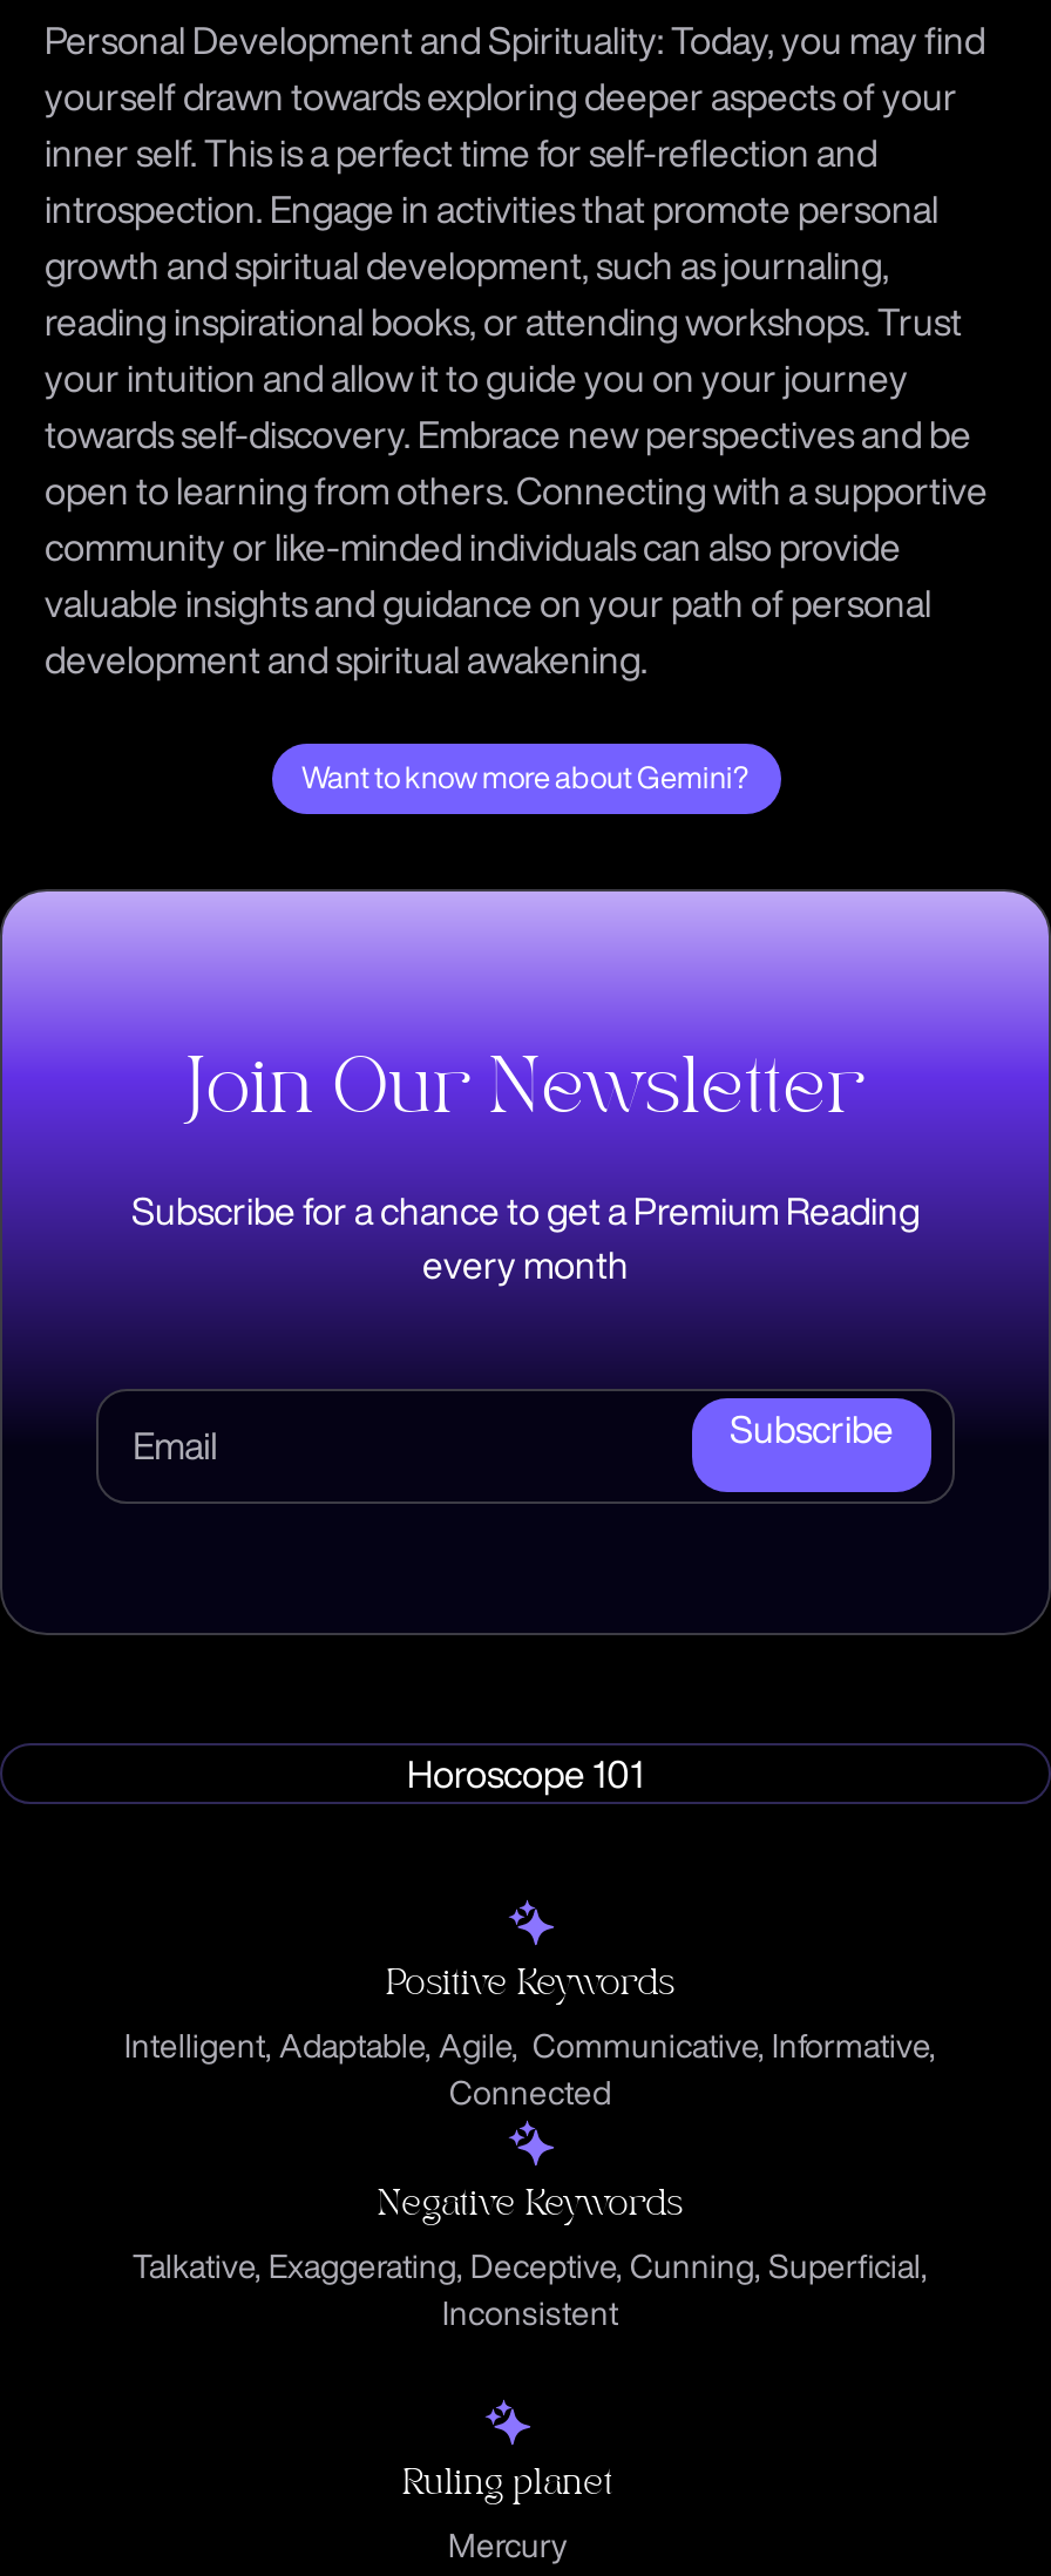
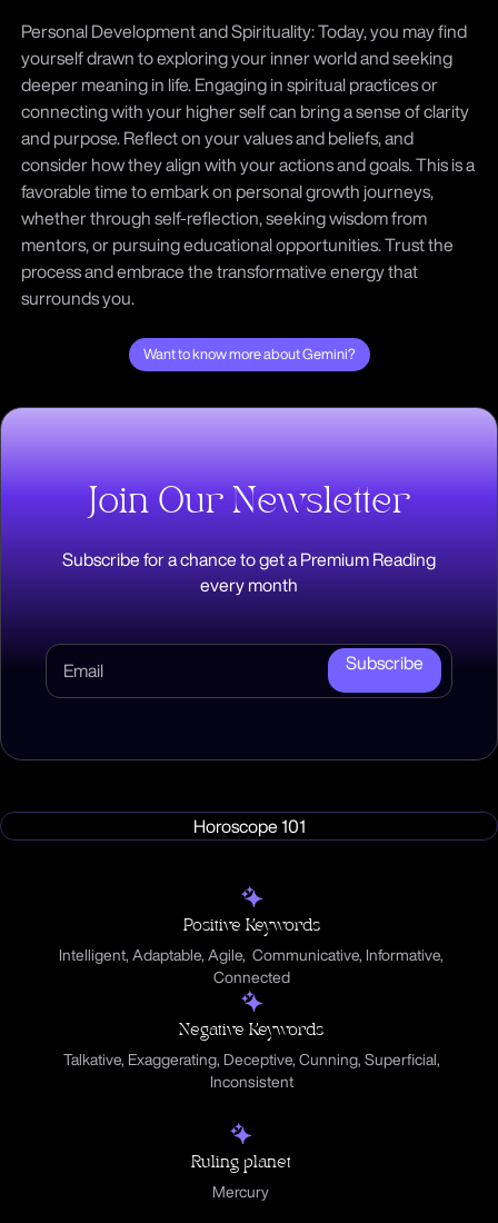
- yourself drawn towards exploring deeper aspects of your
- inner self. This is a perfect time for self-reflection and
- introspection. Engage in activities that promote personal
- growth and spiritual development, such as journaling,
- reading inspirational books, or attending workshops. Trust
- your intuition and allow it to guide you on your journey
- towards self-discovery. Embrace new perspectives and be
- open to learning from others. Connecting with a supportive
- community or like-minded individuals can also provide
- valuable insights and guidance on your path of personal
- development and spiritual awakening.
+ yourself drawn to exploring your inner world and seeking
+ deeper meaning in life. Engaging in spiritual practices or
+ connecting with your higher self can bring a sense of clarity
+ and purpose. Reflect on your values and beliefs, and
+ consider how they align with your actions and goals. This is a
+ favorable time to embark on personal growth journeys,
+ whether through self-reflection, seeking wisdom from
+ mentors, or pursuing educational opportunities. Trust the
+ process and embrace the transformative energy that
+ surrounds you.
